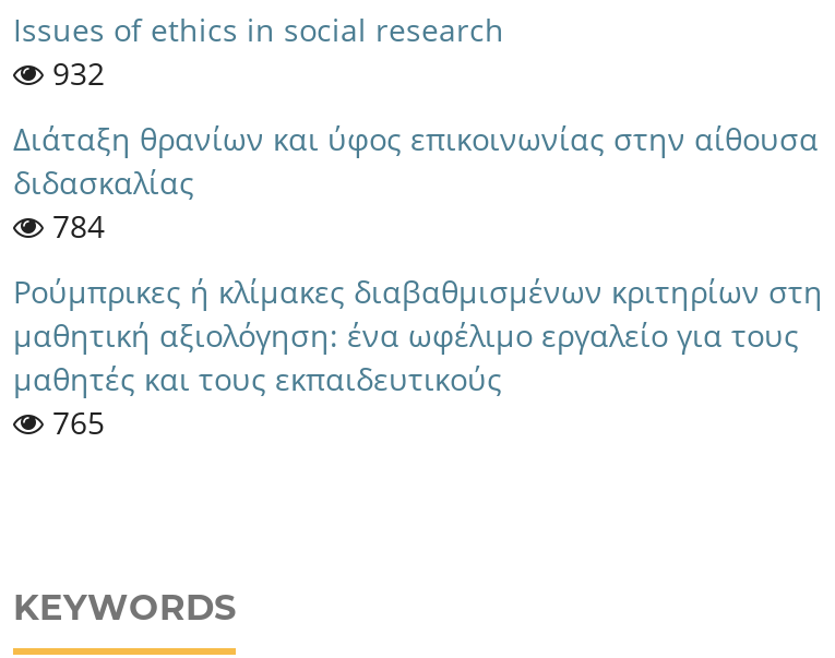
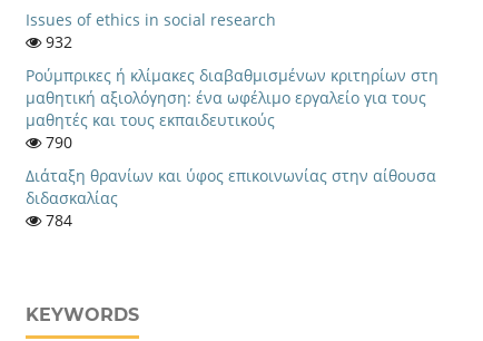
moved down: Διάταξη θρανίων και ύφος επικοινωνίας στην αίθουσα | διδασκαλίας | 784

moved up: Ρούμπρικες ή κλίμακες διαβαθμισμένων κριτηρίων στη | μαθητική αξιολόγηση: ένα ωφέλιμο εργαλείο για τους | μαθητές και τους εκπαιδευτικούς

- 765
+ 790
